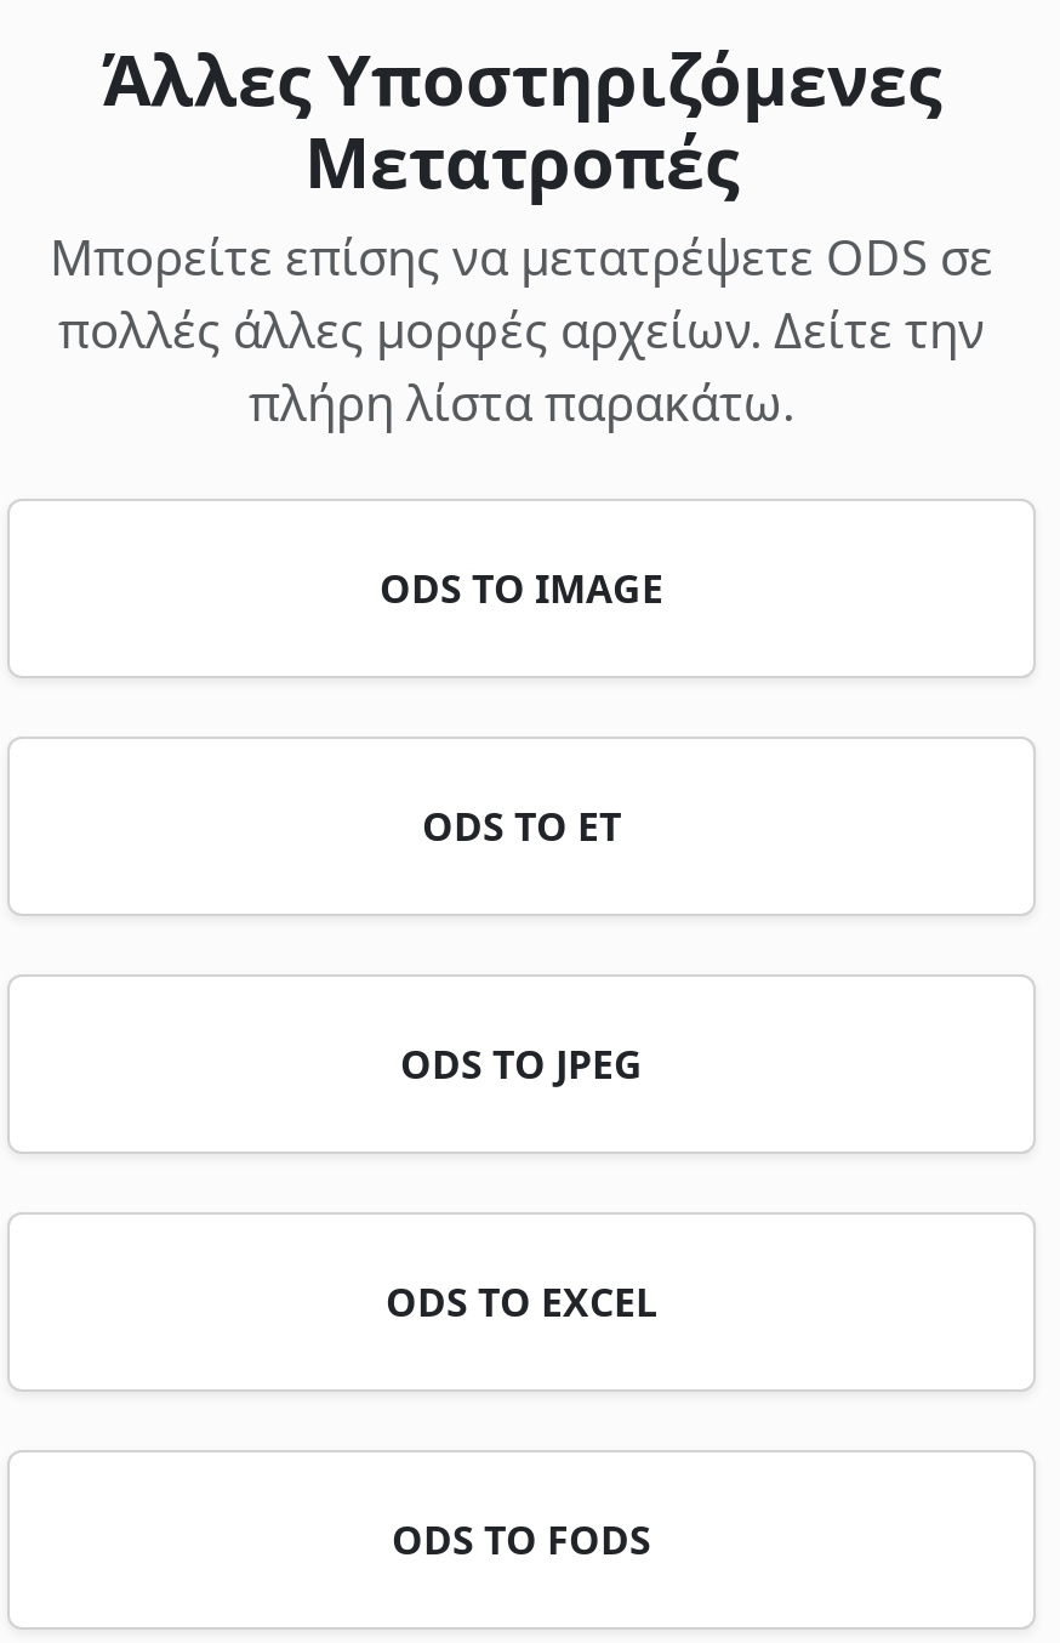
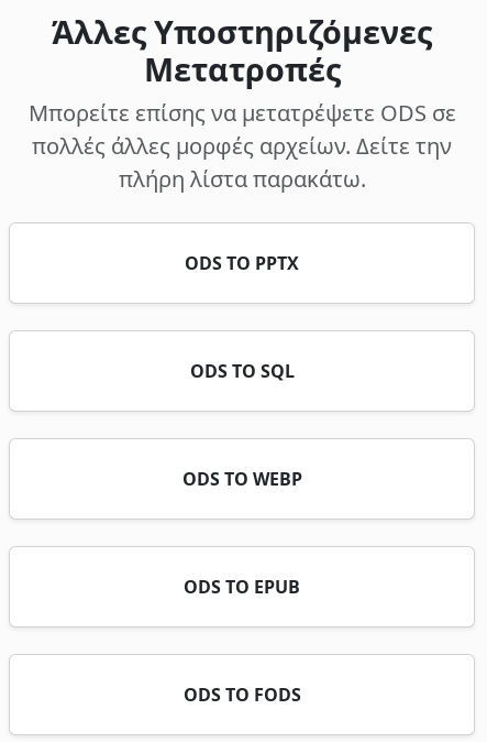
- ODS TO IMAGE
+ ODS TO PPTX

- ODS TO ET
+ ODS TO SQL

- ODS TO JPEG
+ ODS TO WEBP

- ODS TO EXCEL
+ ODS TO EPUB
